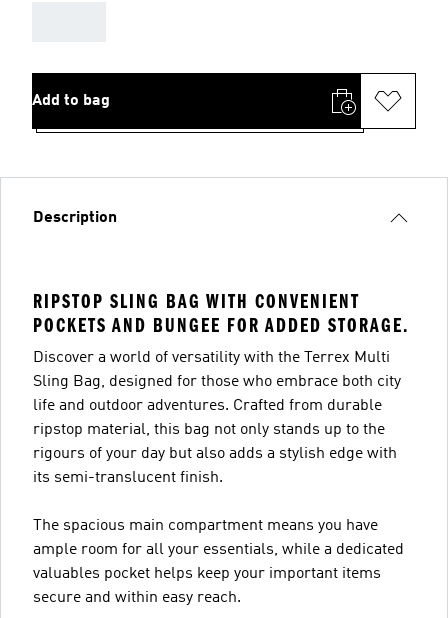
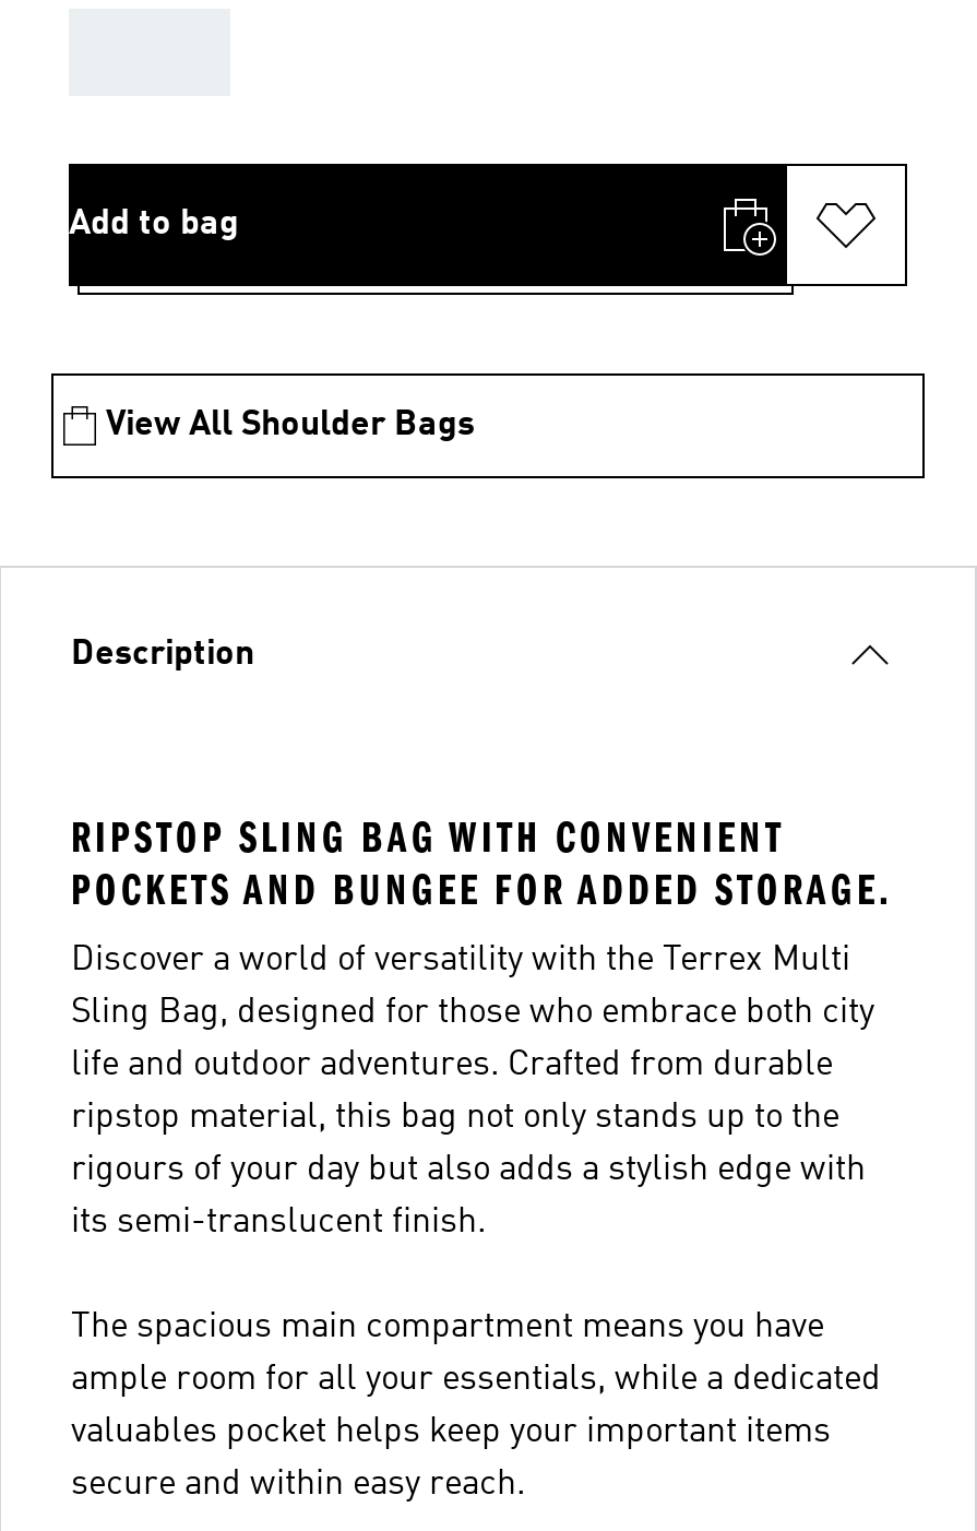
+ View All Shoulder Bags
